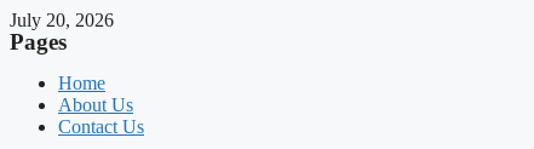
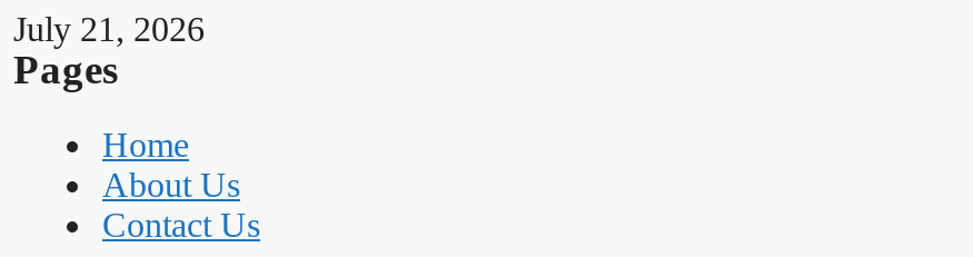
- July 20, 2026
+ July 21, 2026
